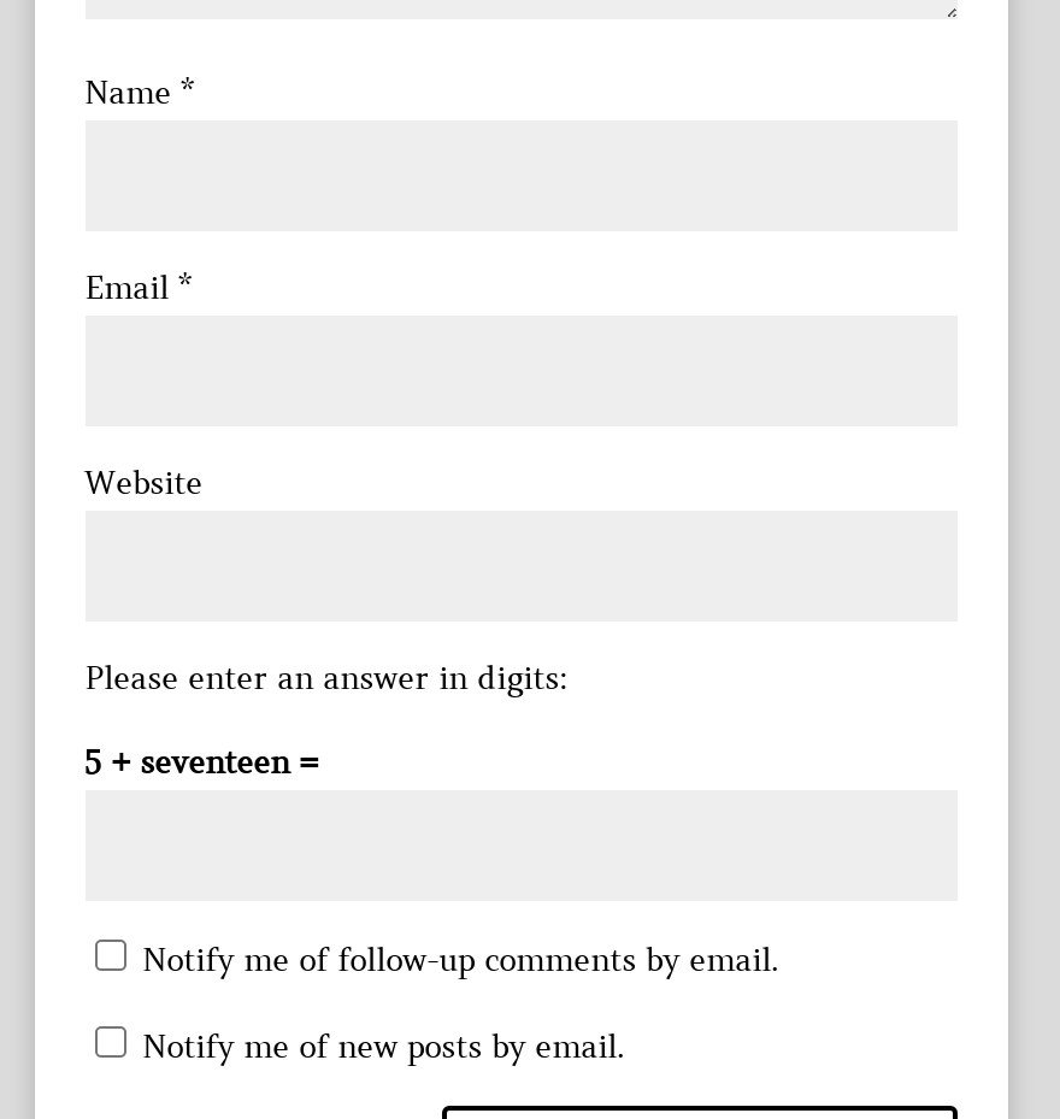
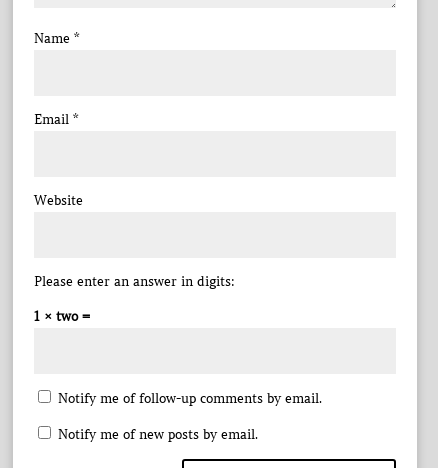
- 5 + seventeen =
+ 1 × two =
